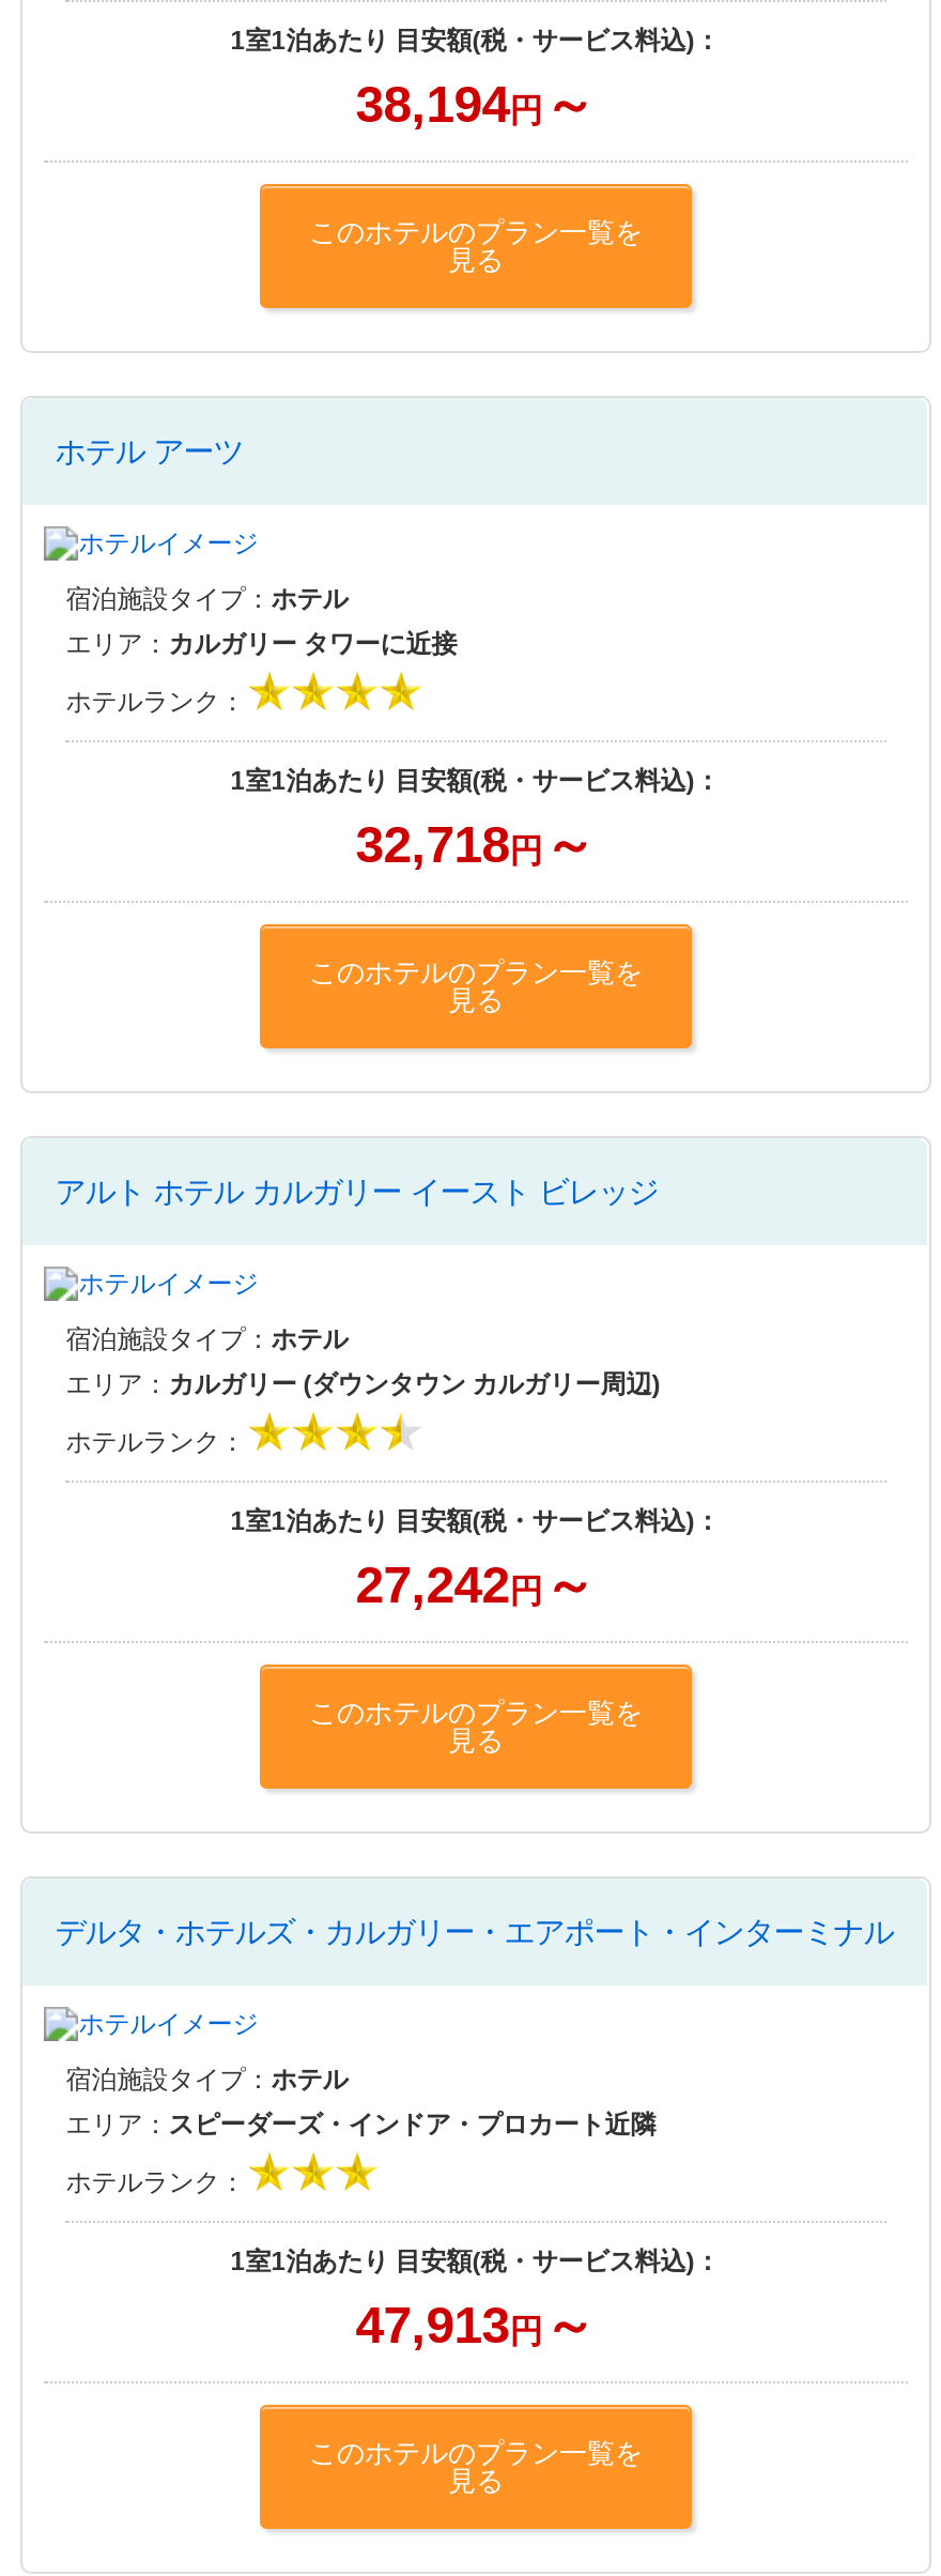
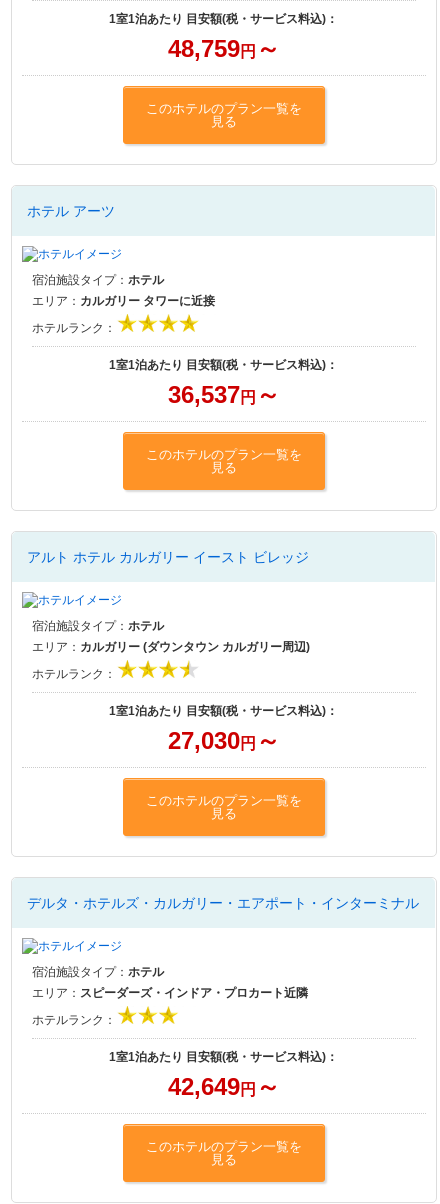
- 38,194円～
+ 48,759円～

- 32,718円～
+ 36,537円～

- 27,242円～
+ 27,030円～

- 47,913円～
+ 42,649円～
